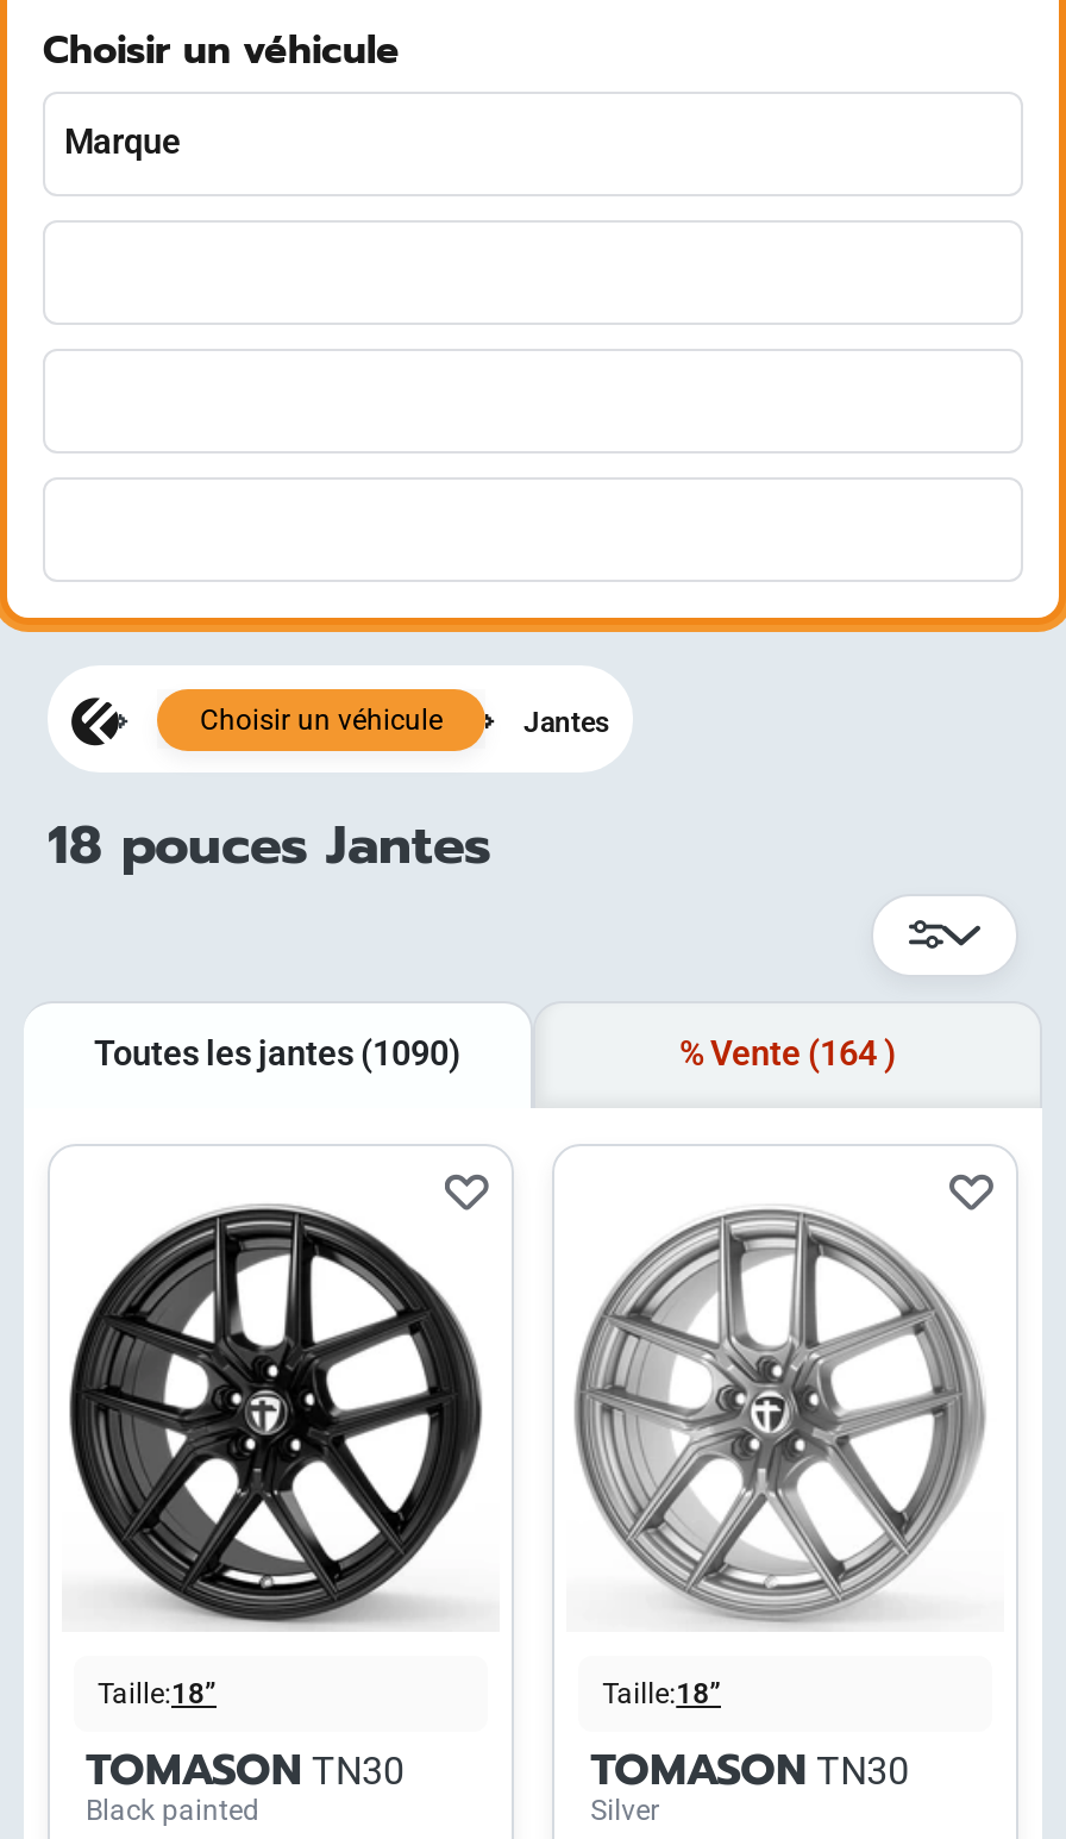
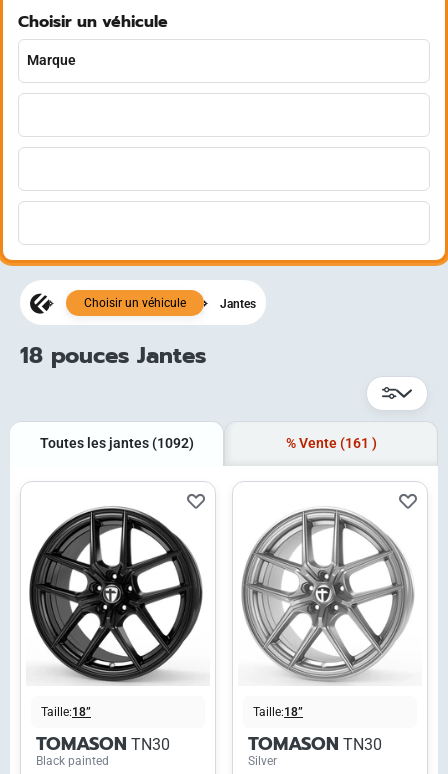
- Toutes les jantes (1090)
+ Toutes les jantes (1092)

- % Vente (164)
+ % Vente (161)
